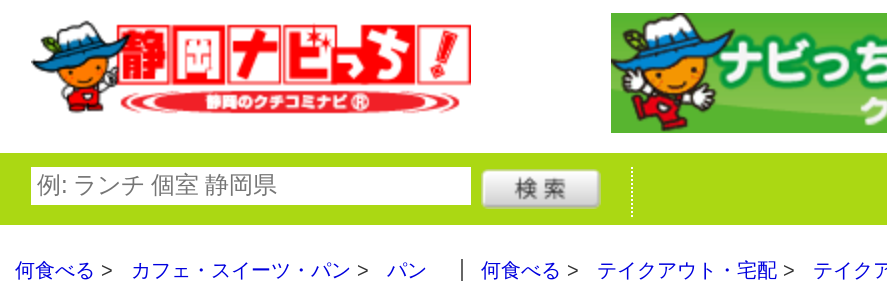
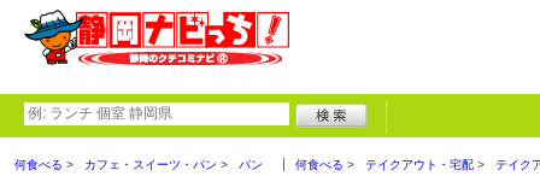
- [image]
